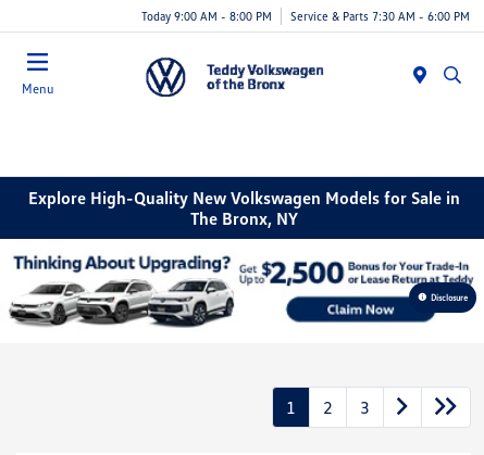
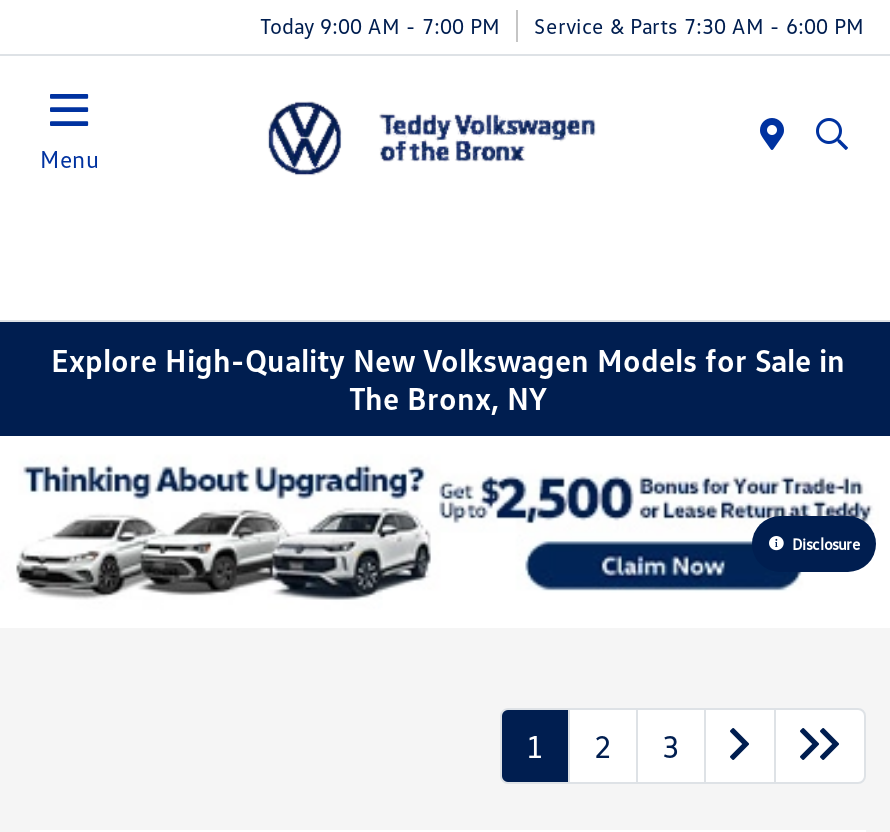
- Today 9:00 AM - 8:00 PM Service & Parts 7:30 AM - 6:00 PM
+ Today 9:00 AM - 7:00 PM Service & Parts 7:30 AM - 6:00 PM
